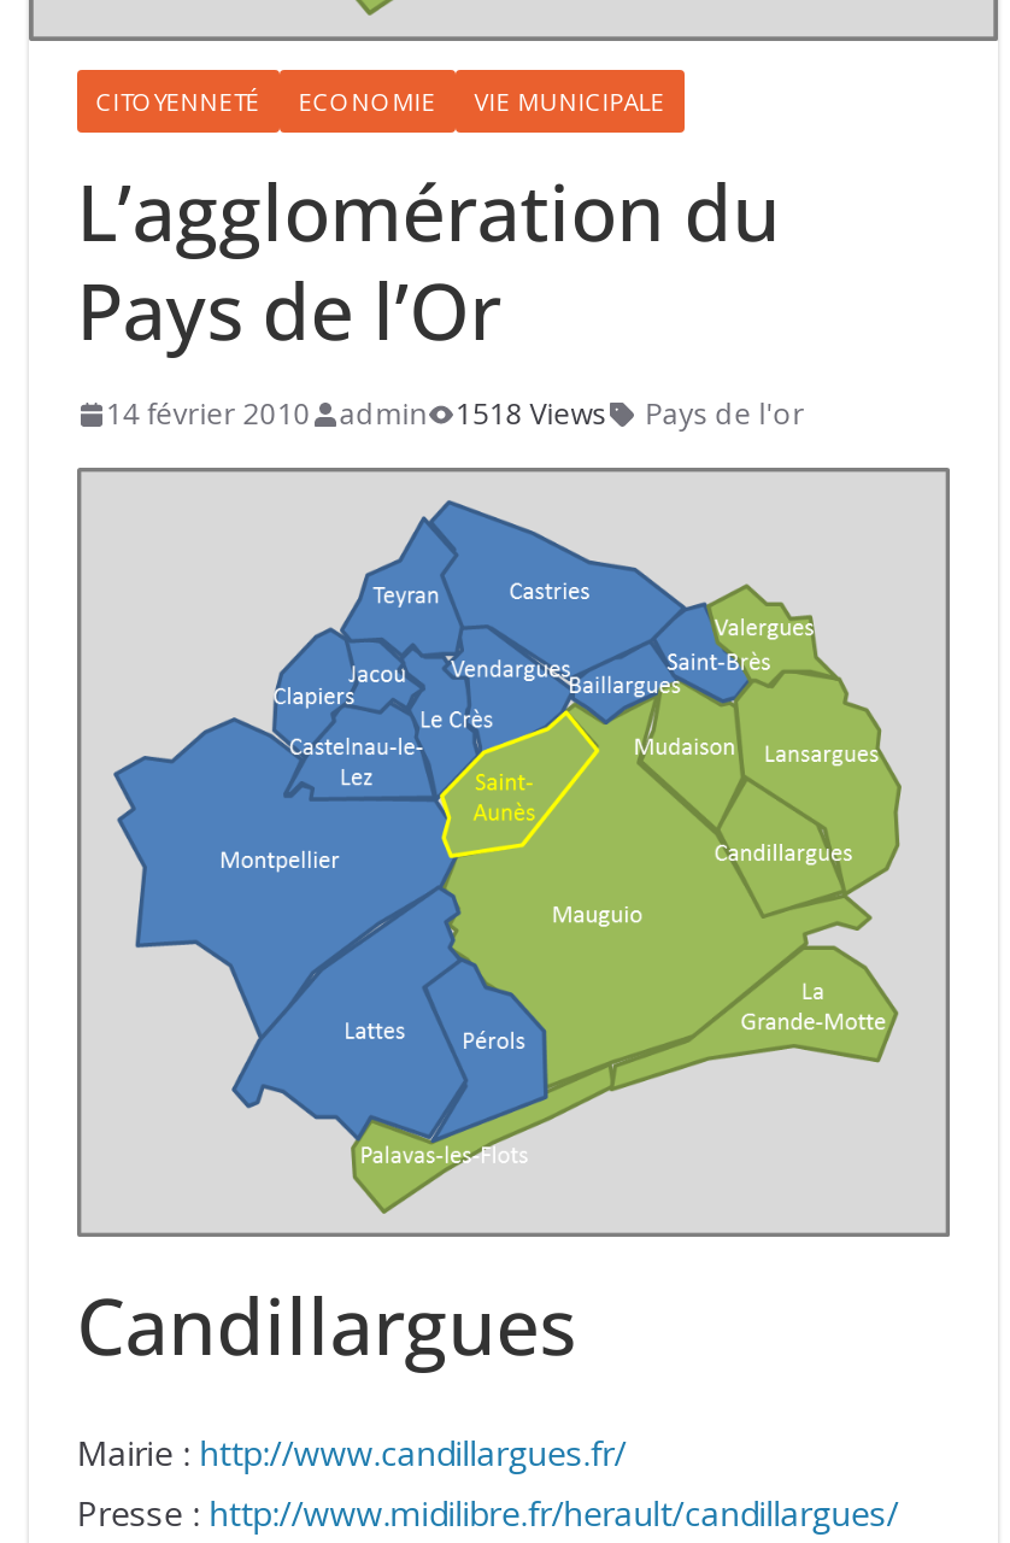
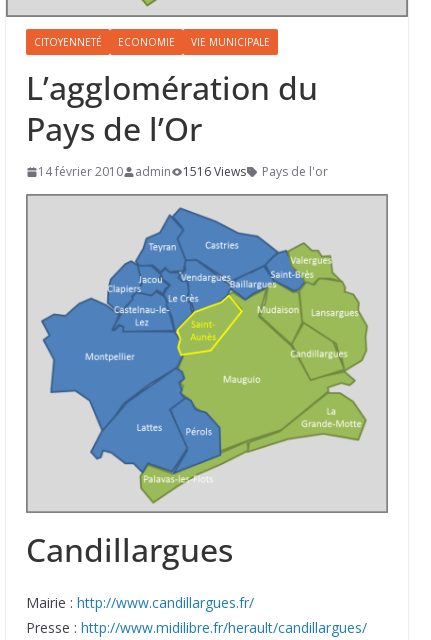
- 14 février 2010 admin 1518 Views Pays de l'or
+ 14 février 2010 admin 1516 Views Pays de l'or
